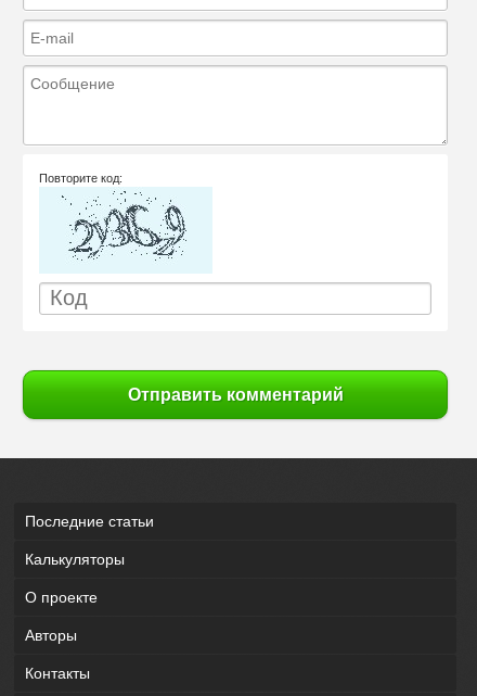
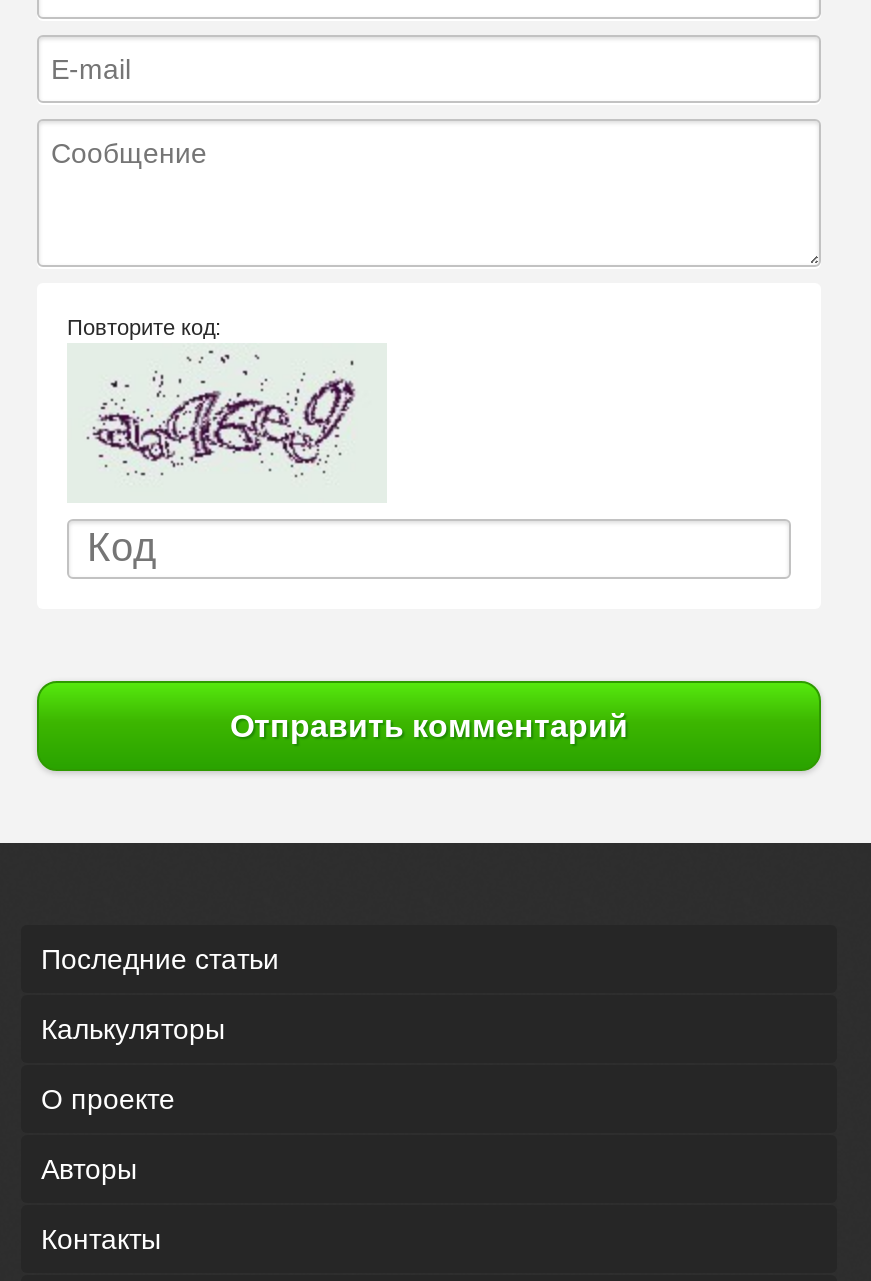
- [image]
+ [image]
